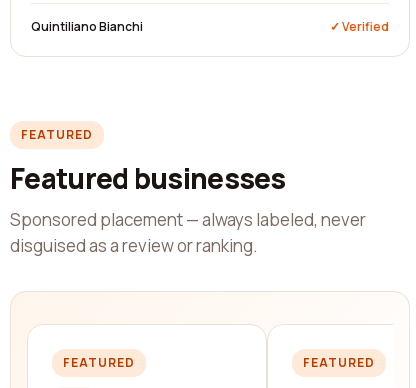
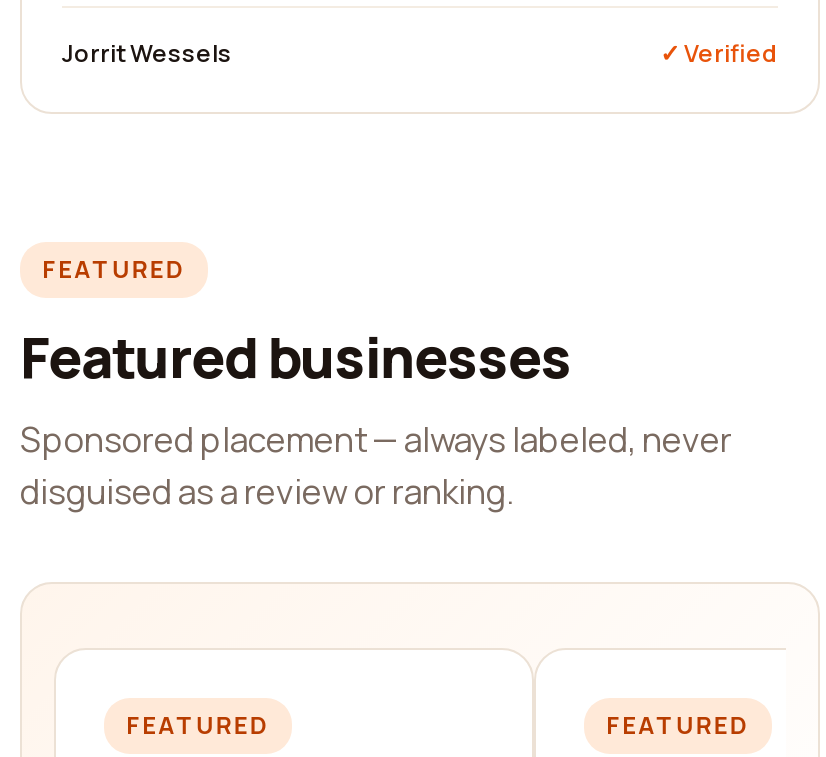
- Quintiliano Bianchi
+ Jorrit Wessels
